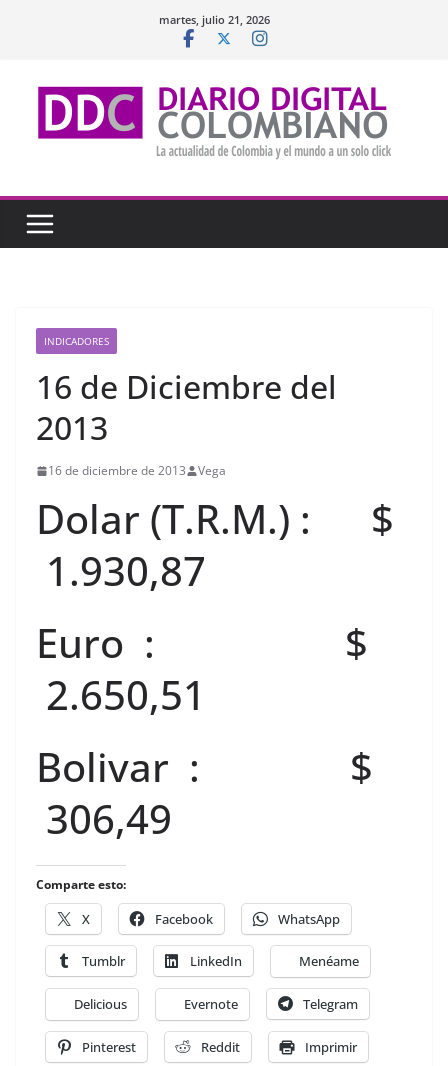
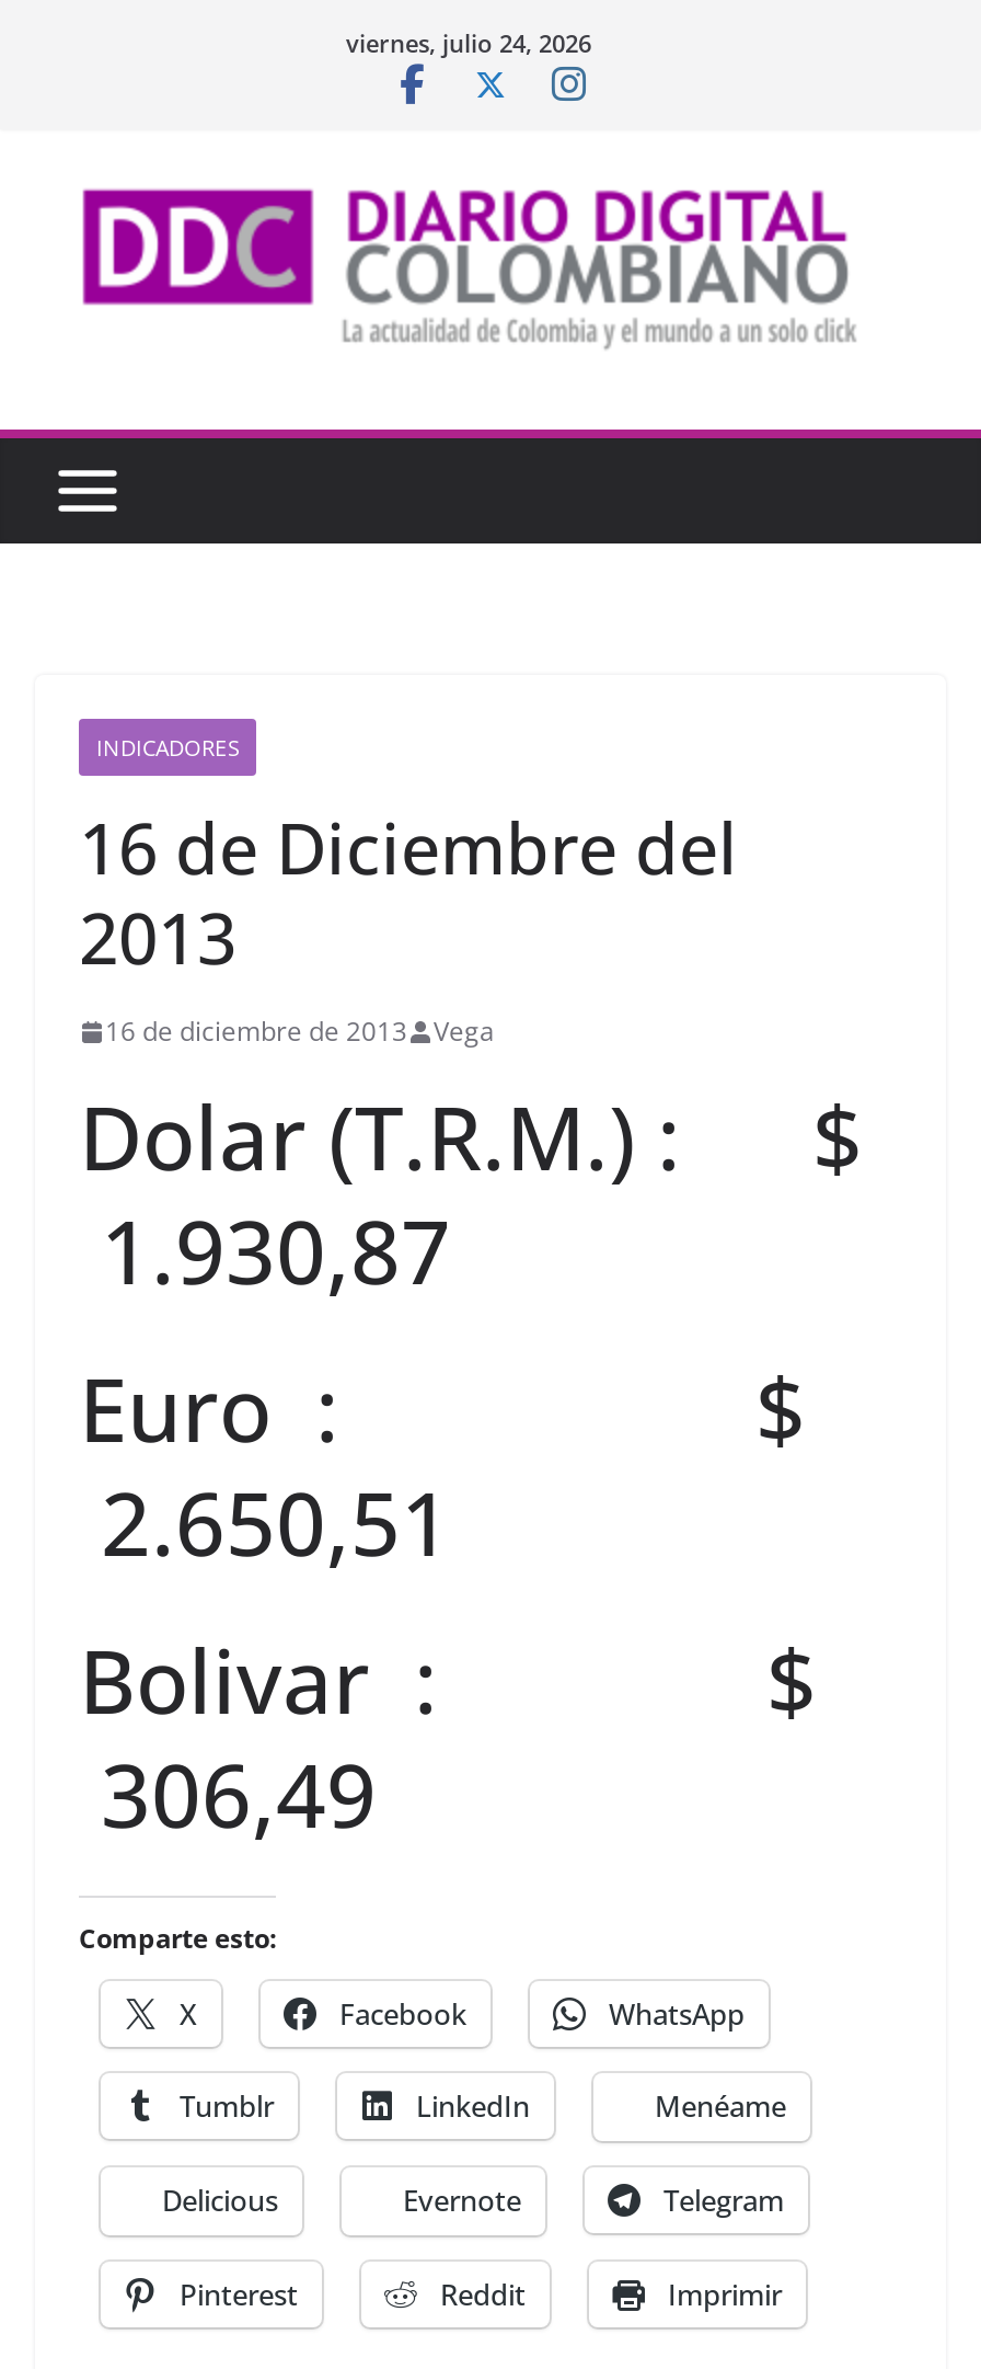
- martes, julio 21, 2026
+ viernes, julio 24, 2026
